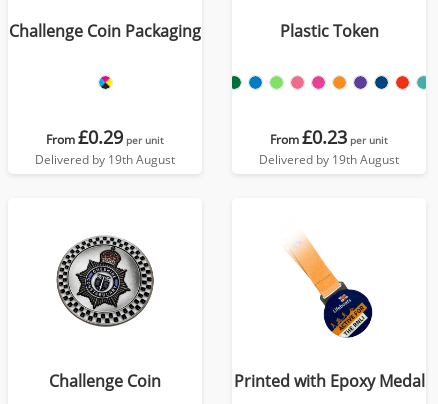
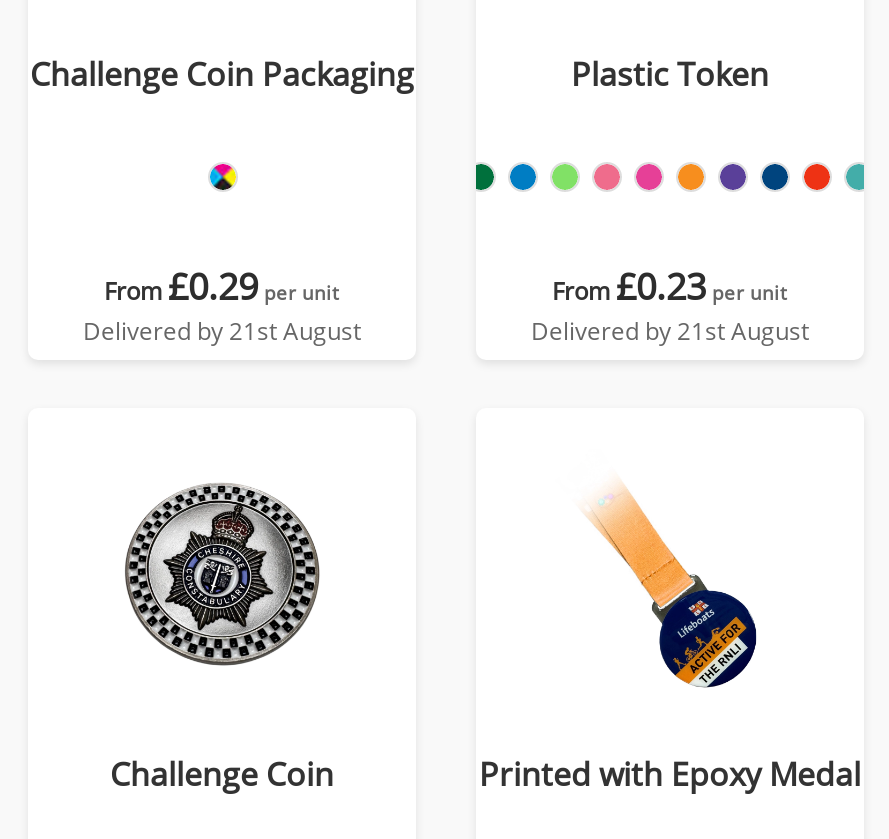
- Delivered by 19th August
+ Delivered by 21st August

- Delivered by 19th August
+ Delivered by 21st August
